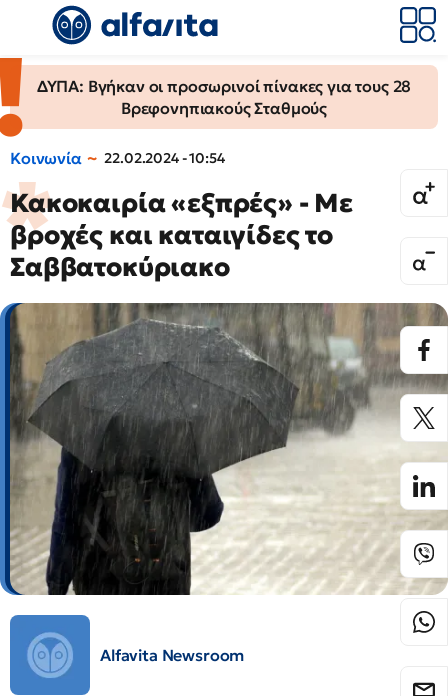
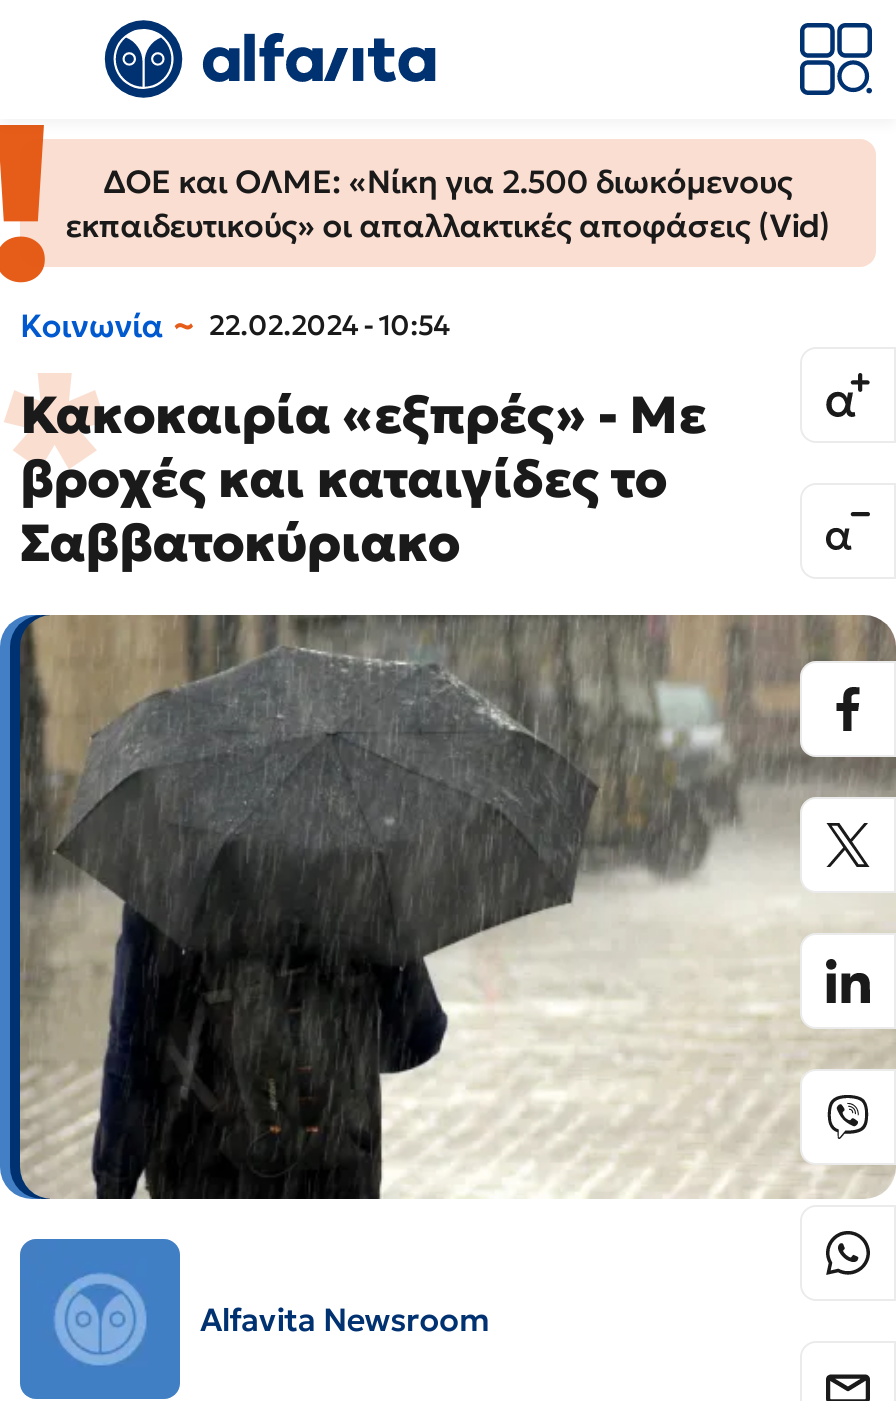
- ΔΥΠΑ: Βγήκαν οι προσωρινοί πίνακες για τους 28
- Βρεφονηπιακούς Σταθμούς
+ ΔΟΕ και ΟΛΜΕ: «Νίκη για 2.500 διωκόμενους
+ εκπαιδευτικούς» οι απαλλακτικές αποφάσεις (Vid)
